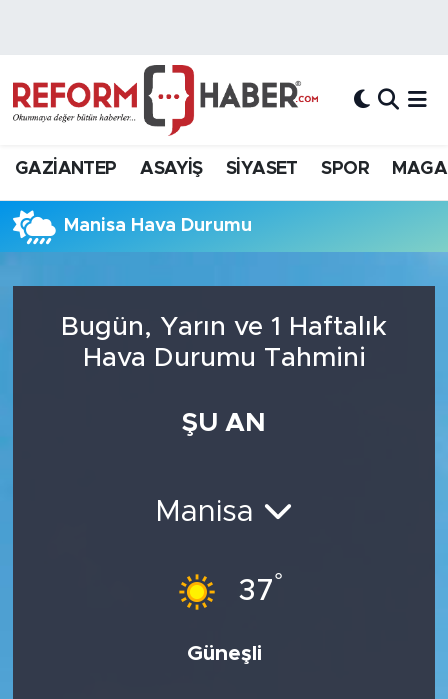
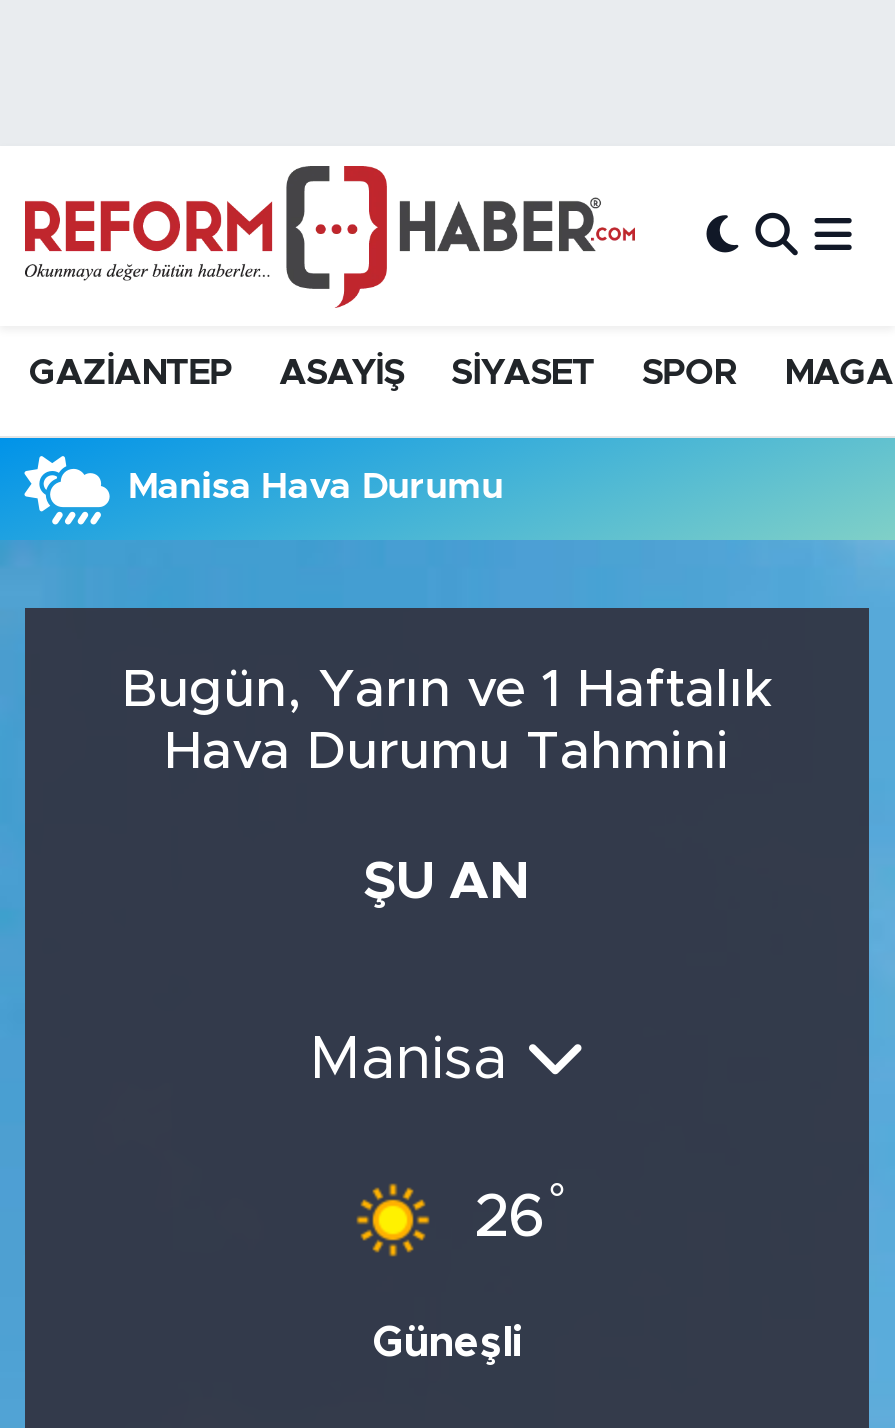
- 37°
+ 26°
